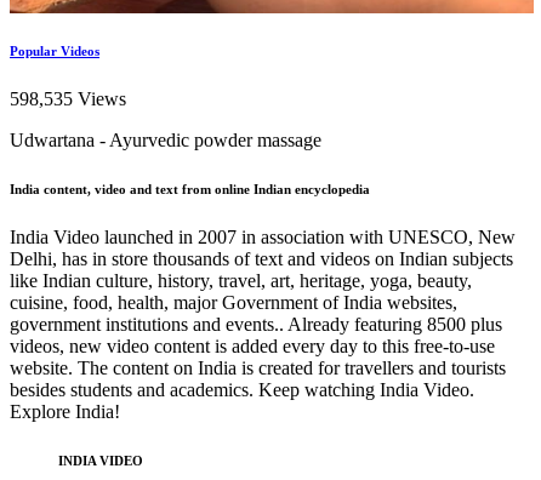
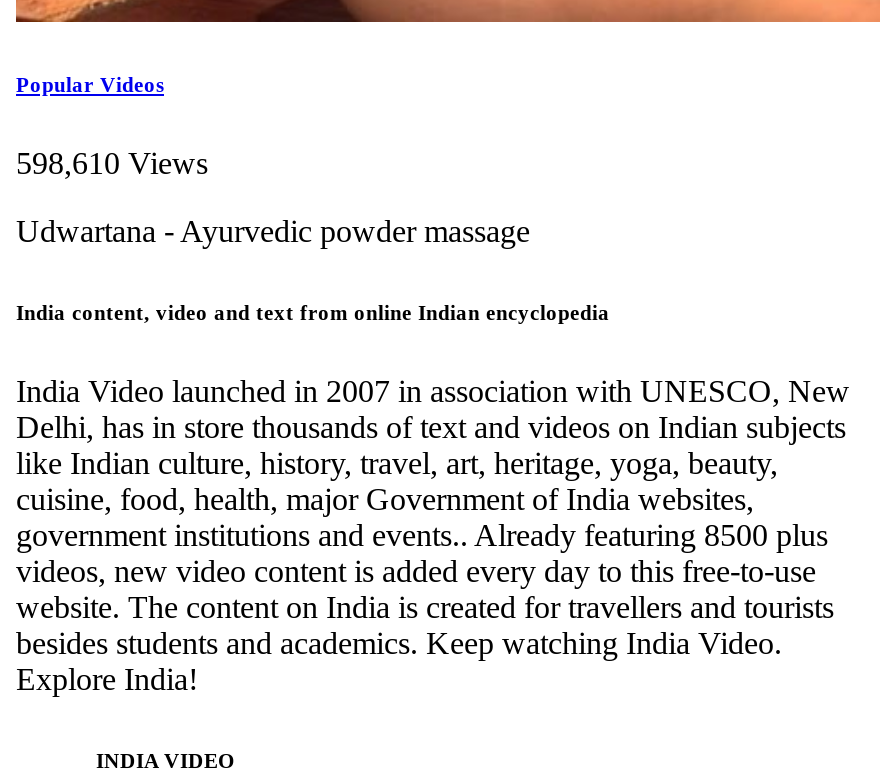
- 598,535 Views
+ 598,610 Views
